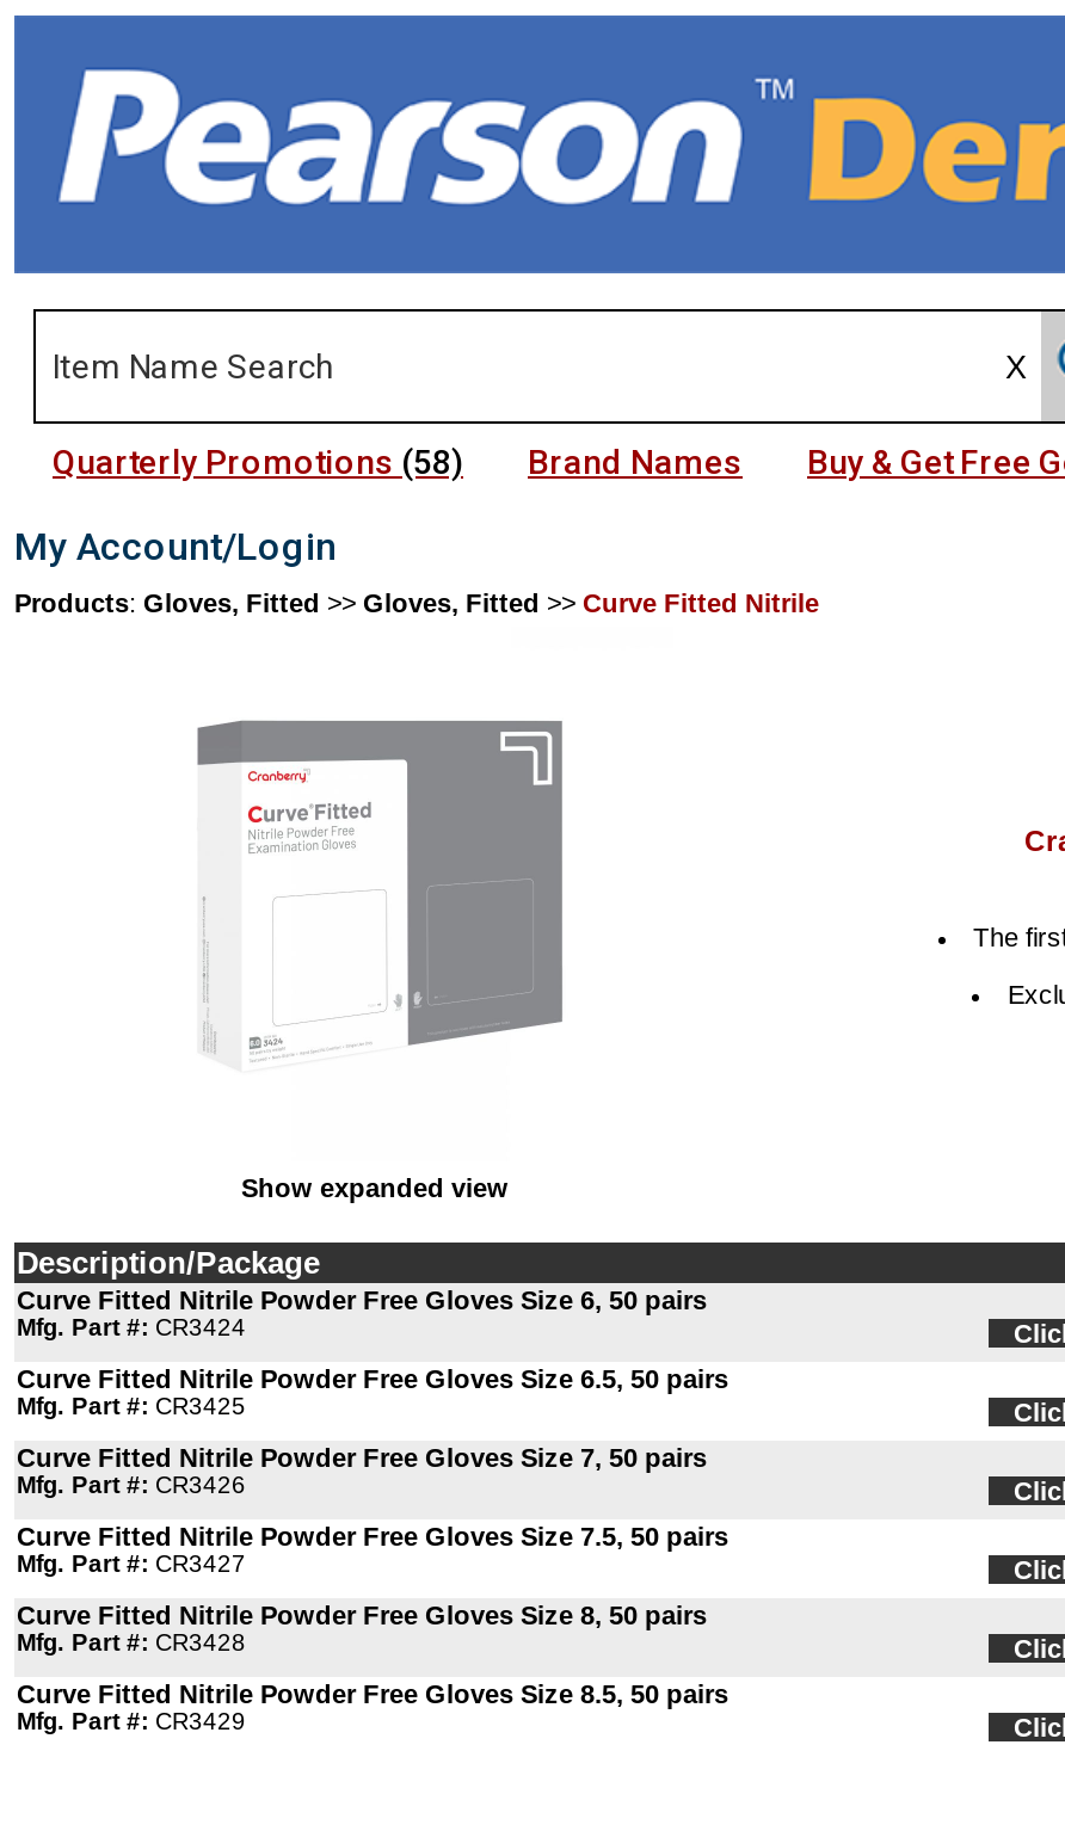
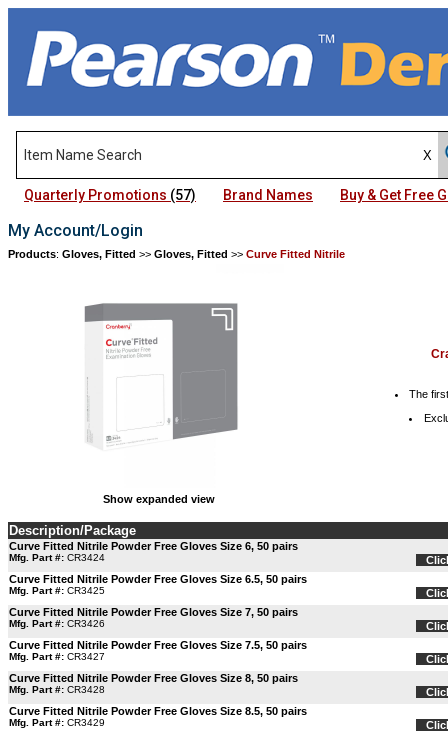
- Quarterly Promotions (58)
+ Quarterly Promotions (57)
